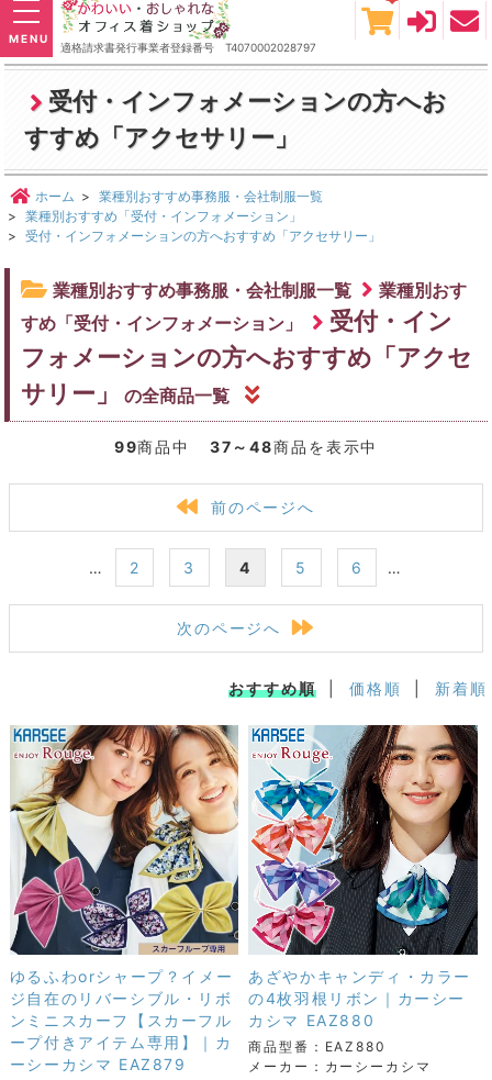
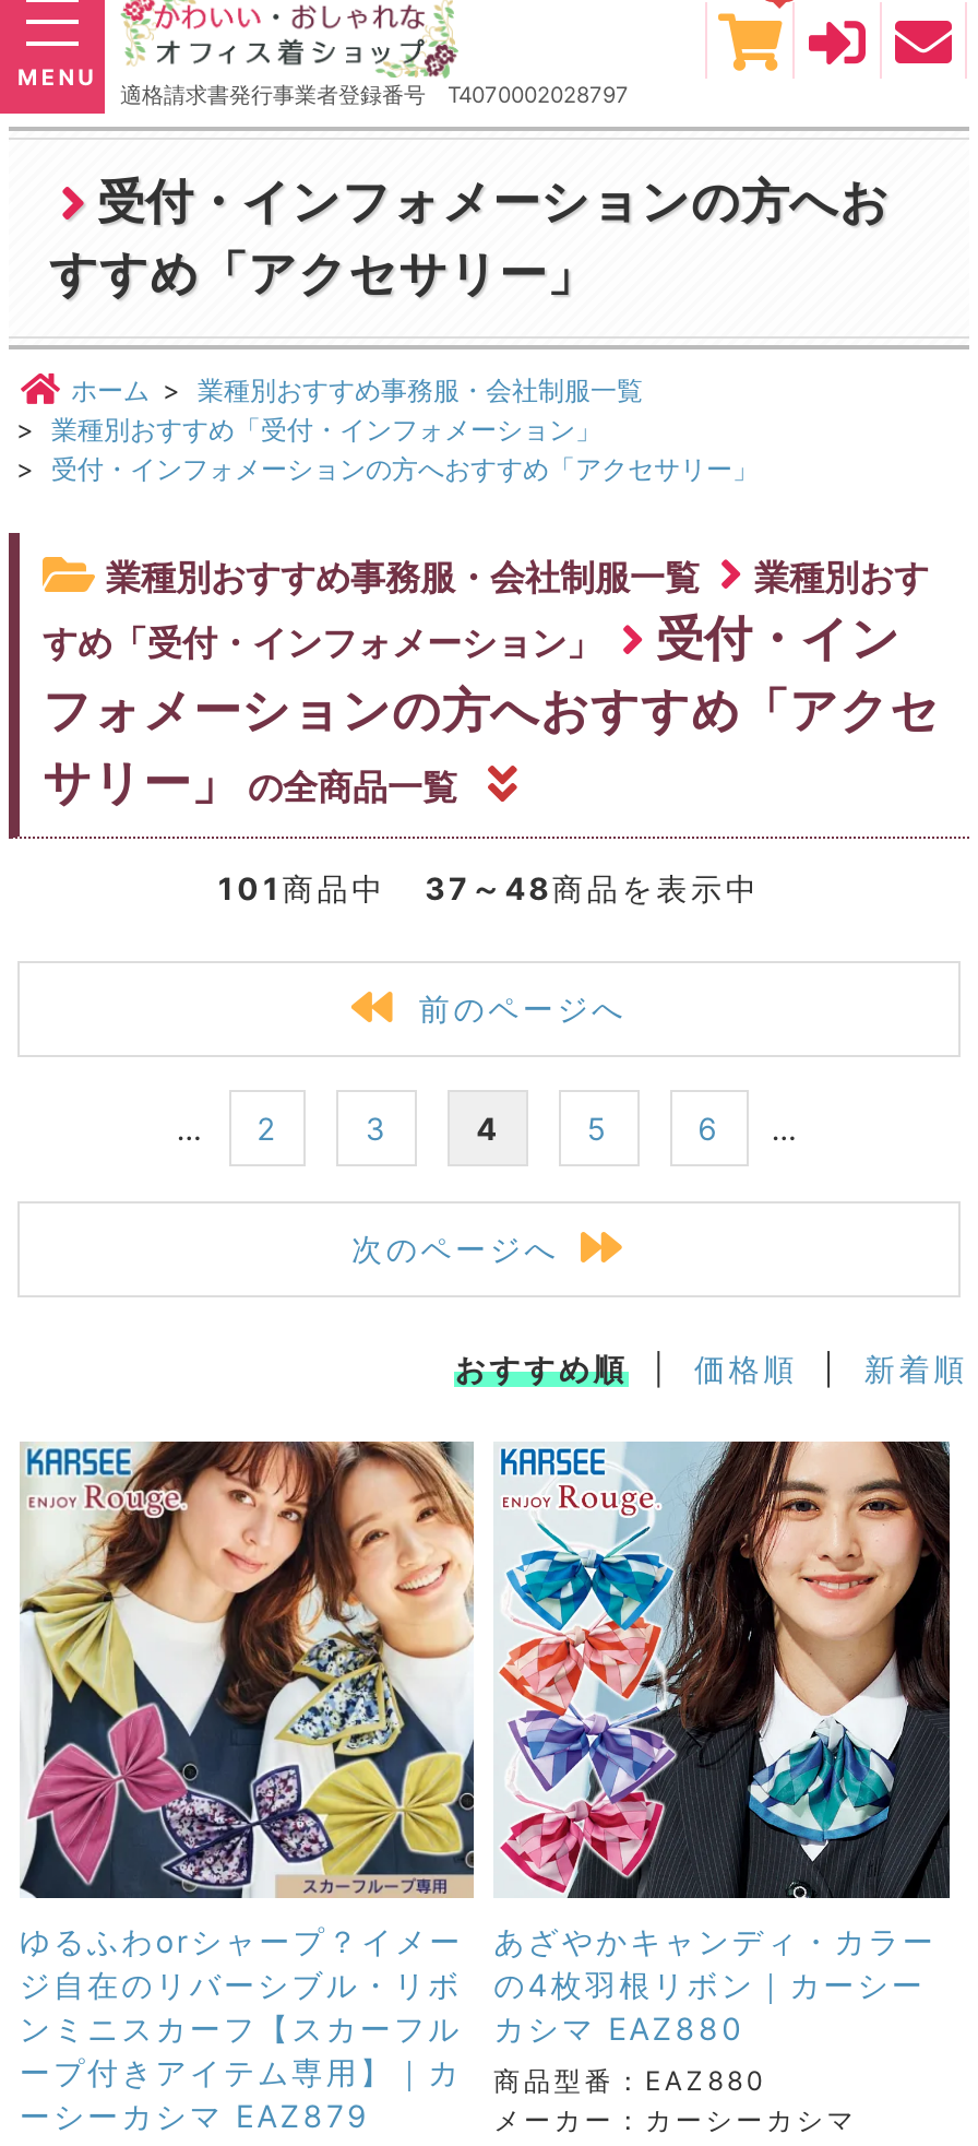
- 99商品中 37～48商品を表示中
+ 101商品中 37～48商品を表示中
